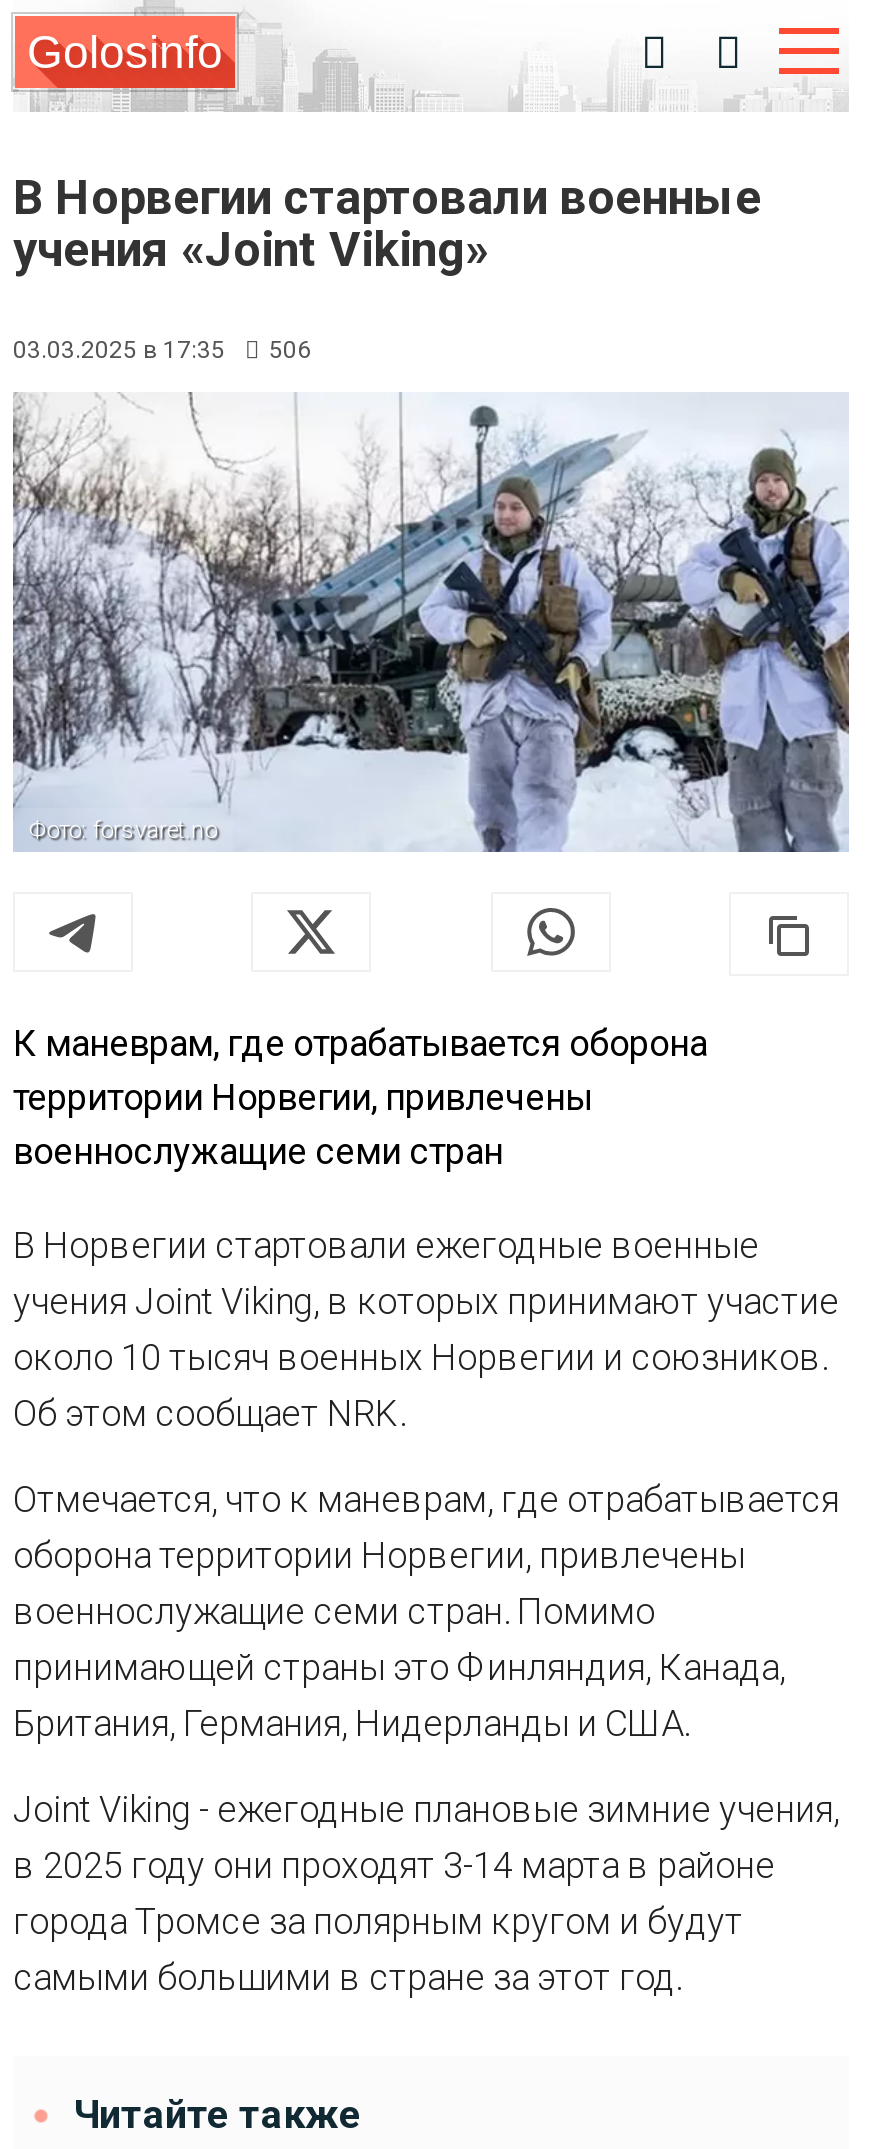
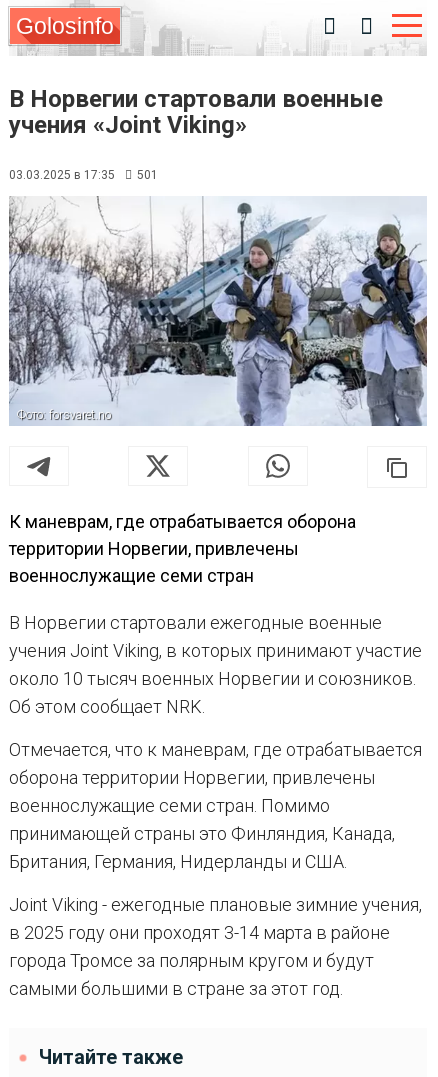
- 03.03.2025 в 17:35 506
+ 03.03.2025 в 17:35 501
